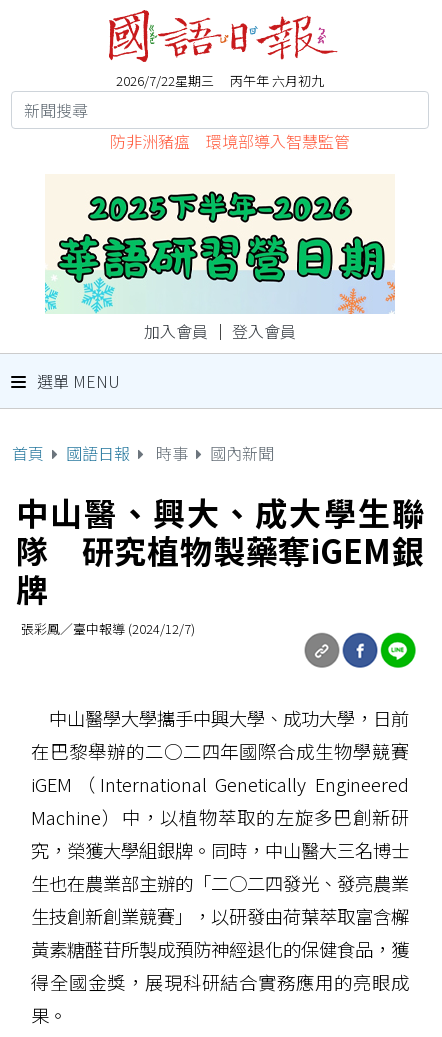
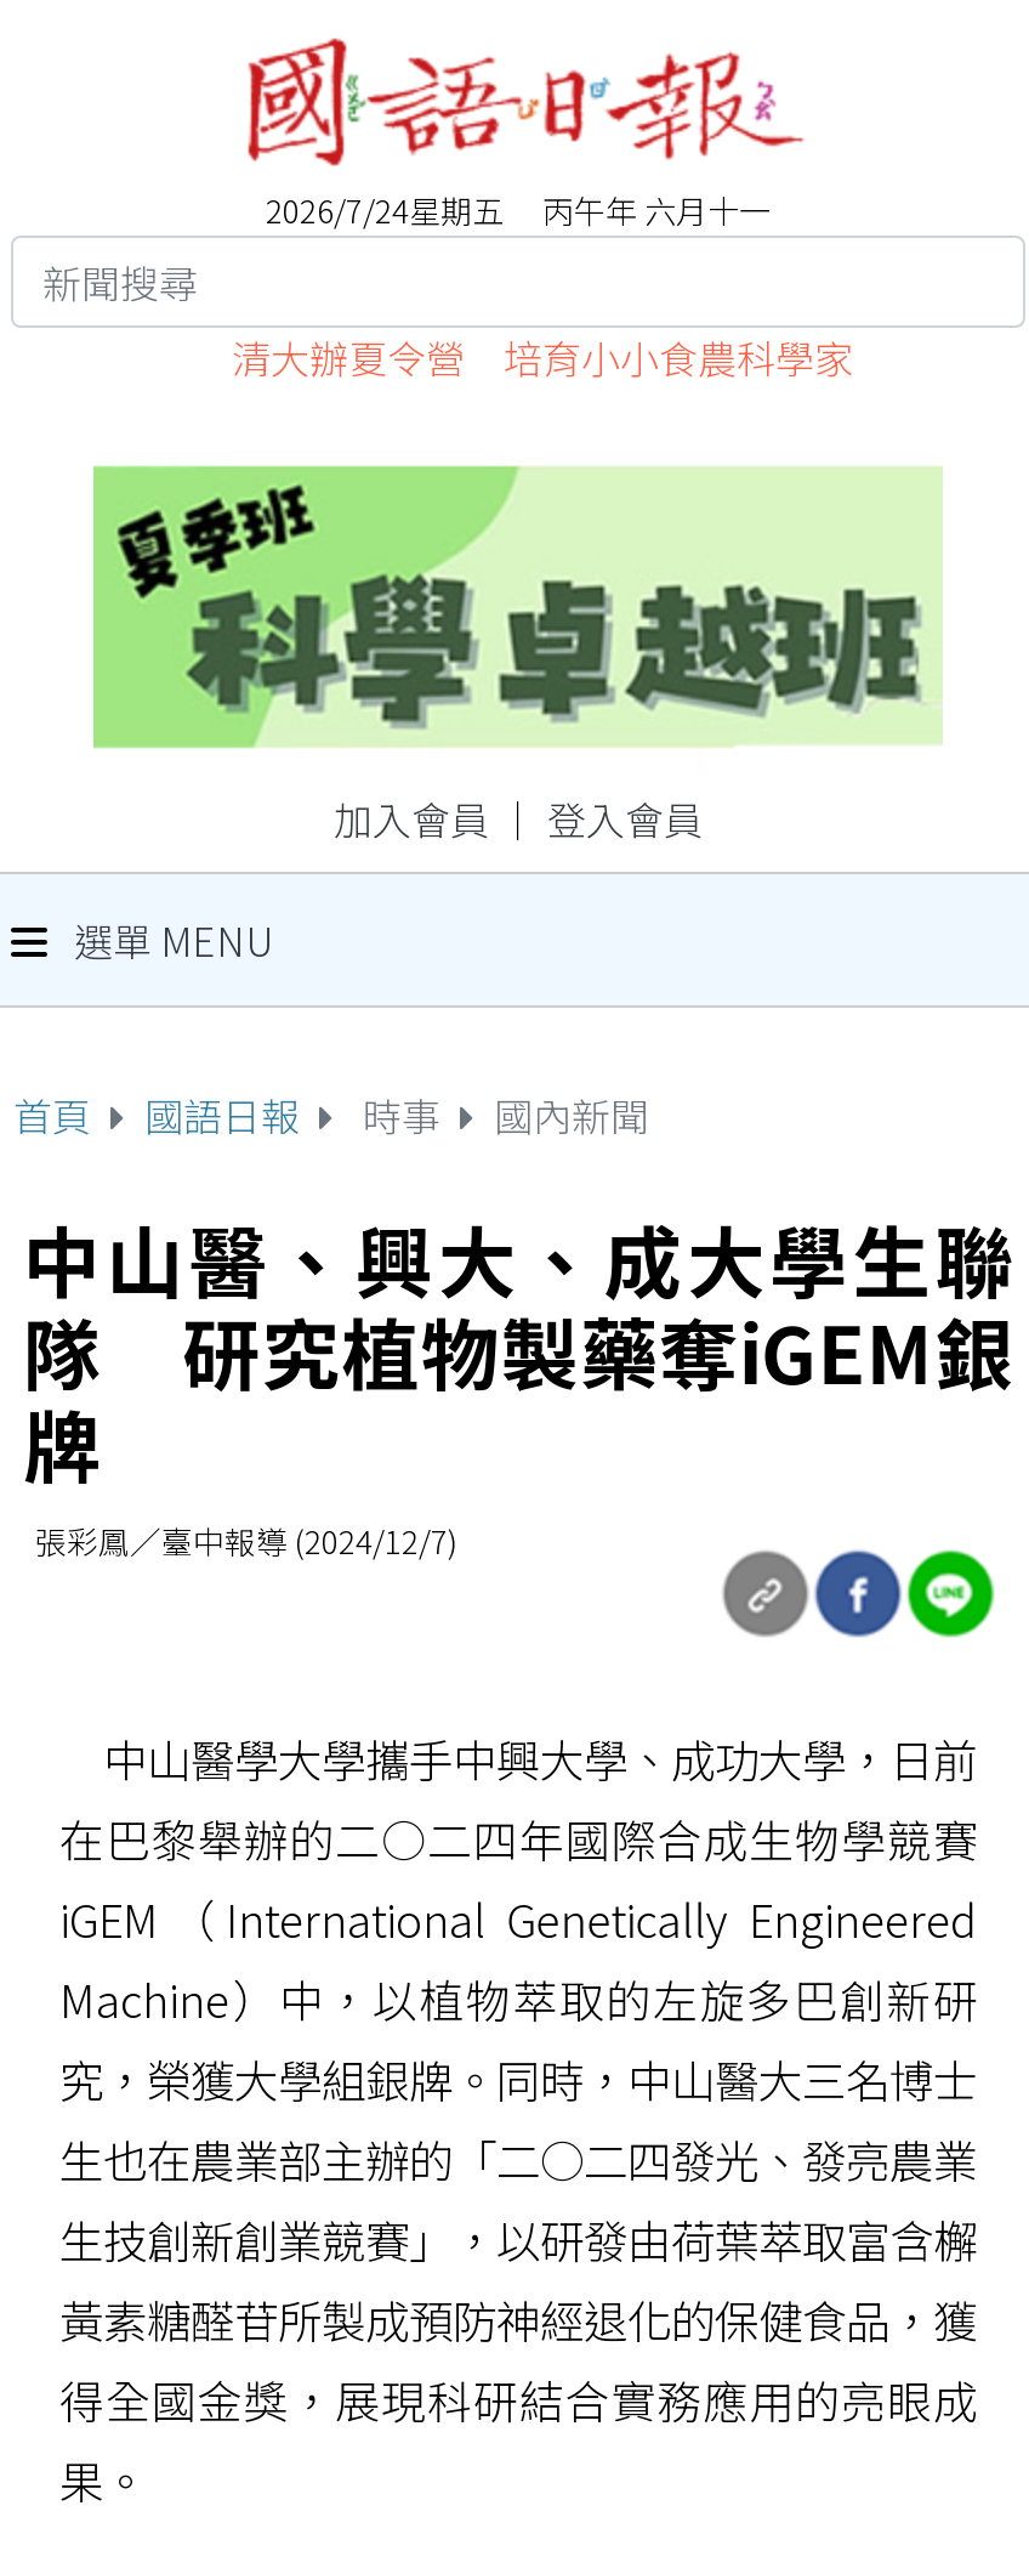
- 2026/7/22星期三 丙午年 六月初九
+ 2026/7/24星期五 丙午年 六月十一

- 防非洲豬瘟 環境部導入智慧監管
+ 清大辦夏令營 培育小小食農科學家

- [image]
+ [image]
